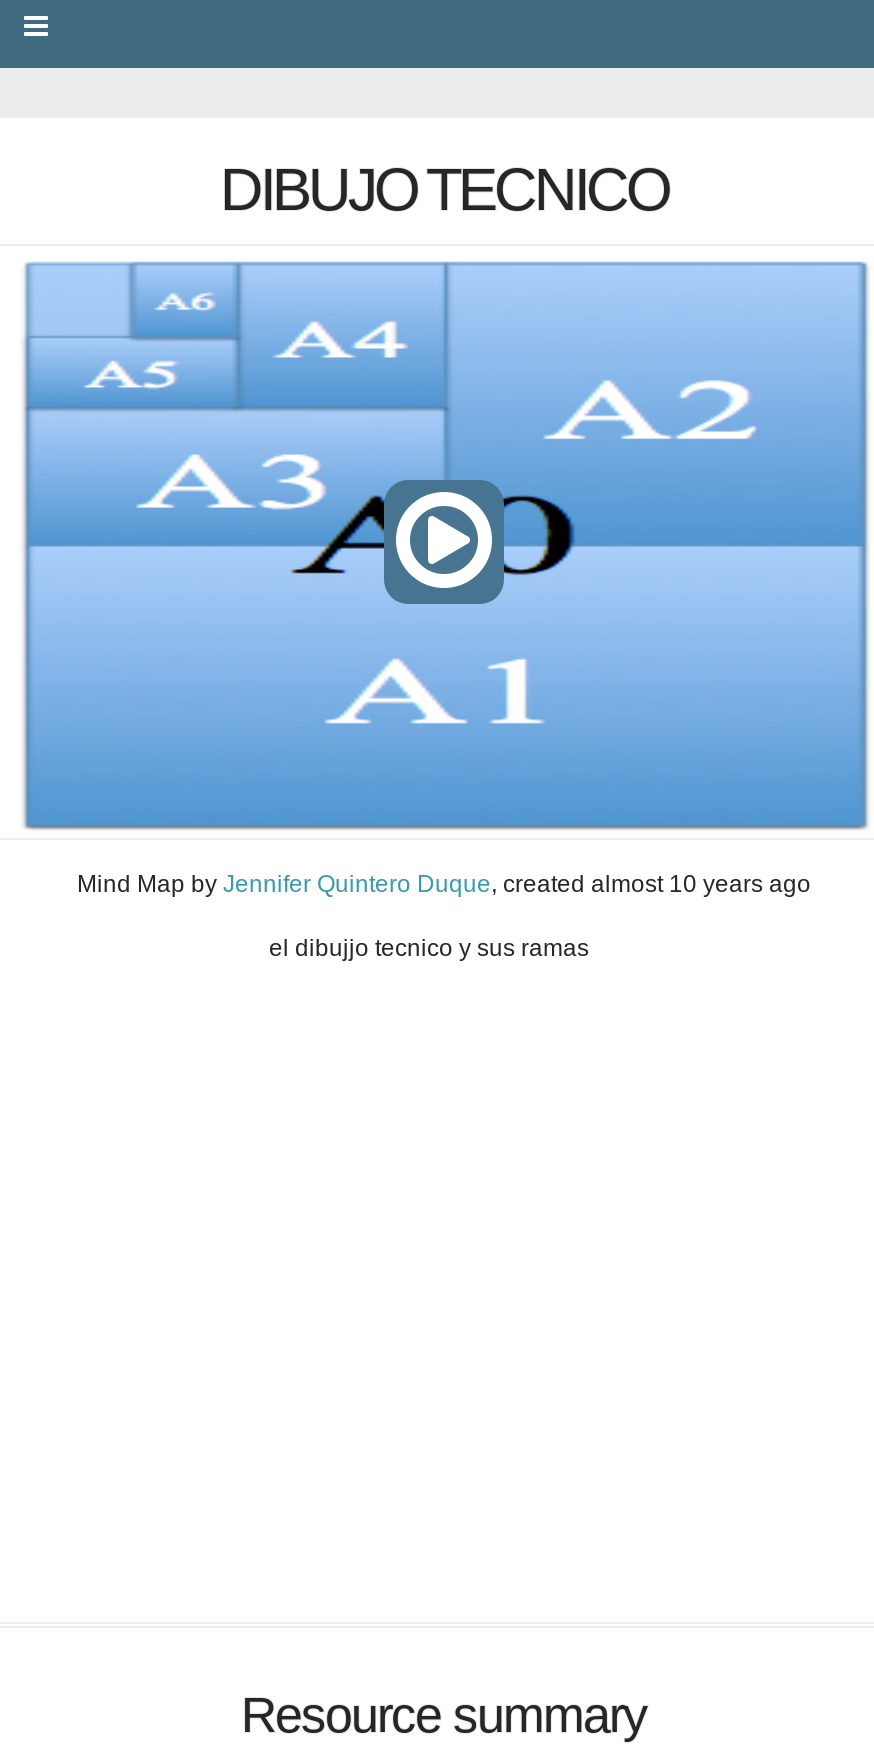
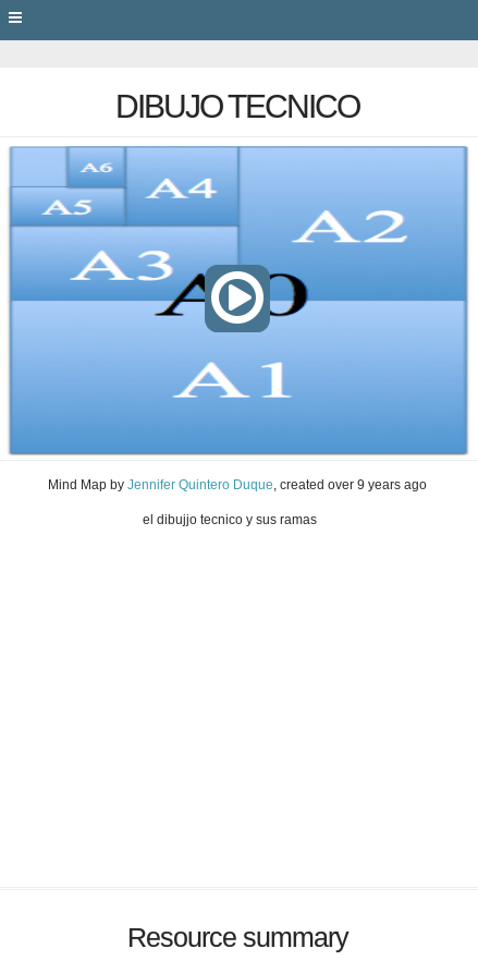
- Mind Map by Jennifer Quintero Duque, created almost 10 years ago
+ Mind Map by Jennifer Quintero Duque, created over 9 years ago
